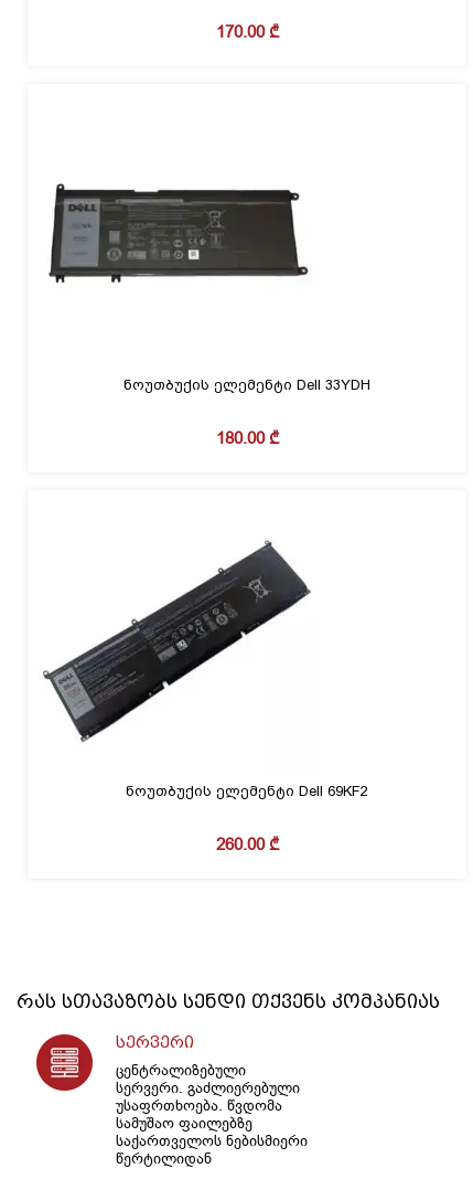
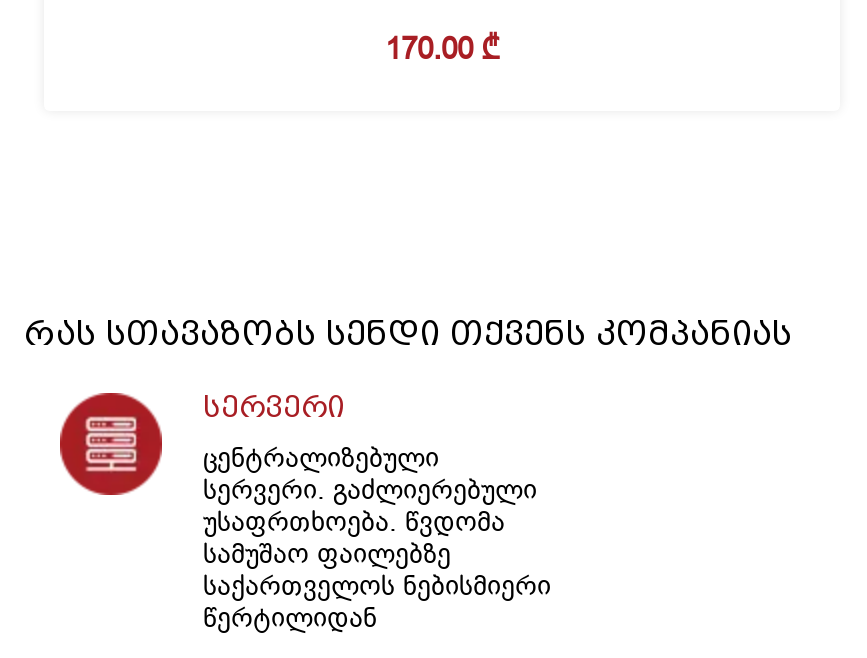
- [image]

- ნოუთბუქის ელემენტი Dell 33YDH
- 180.00 ₾

- [image]
- ნოუთბუქის ელემენტი Dell 69KF2
- 260.00 ₾
